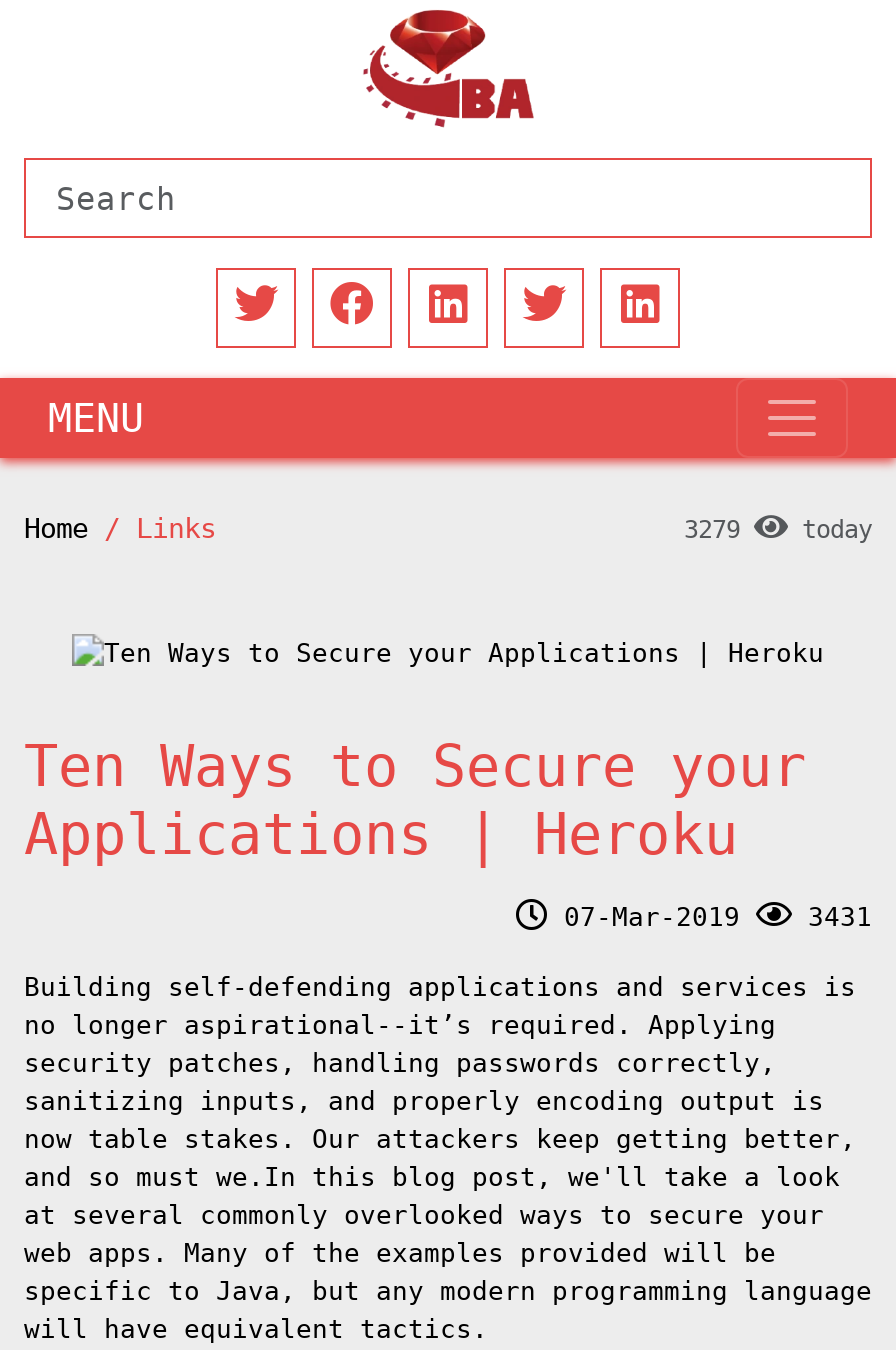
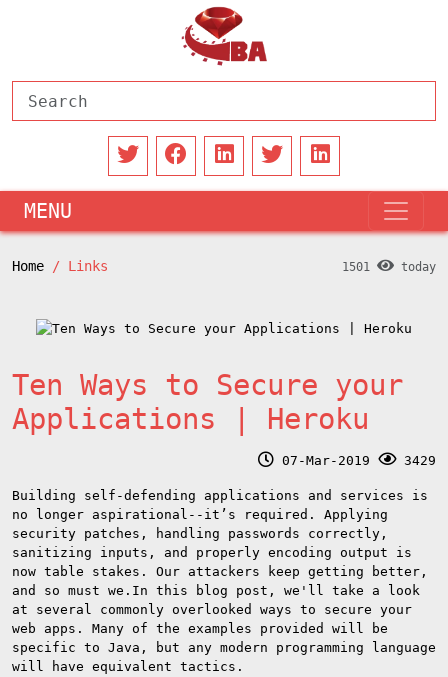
- 3279 today
+ 1501 today

- 07-Mar-2019 3431
+ 07-Mar-2019 3429
